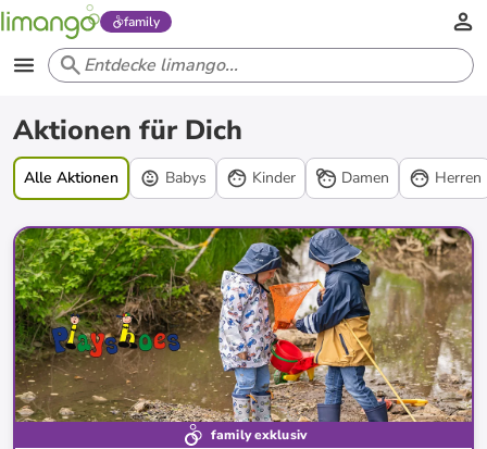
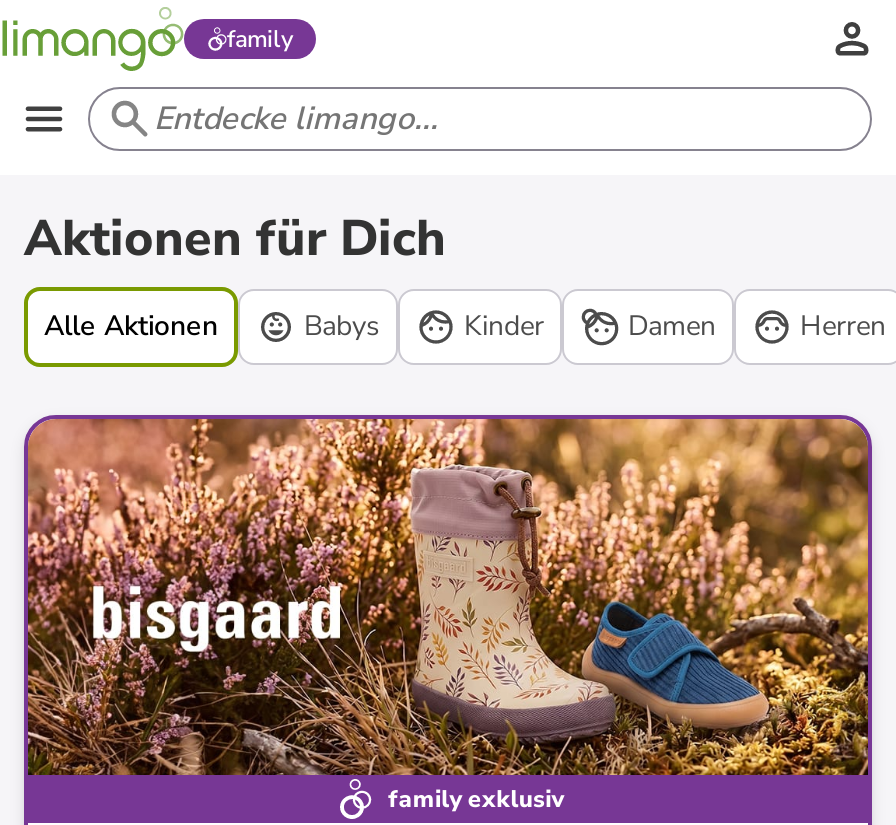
- [image]
+ [image]
